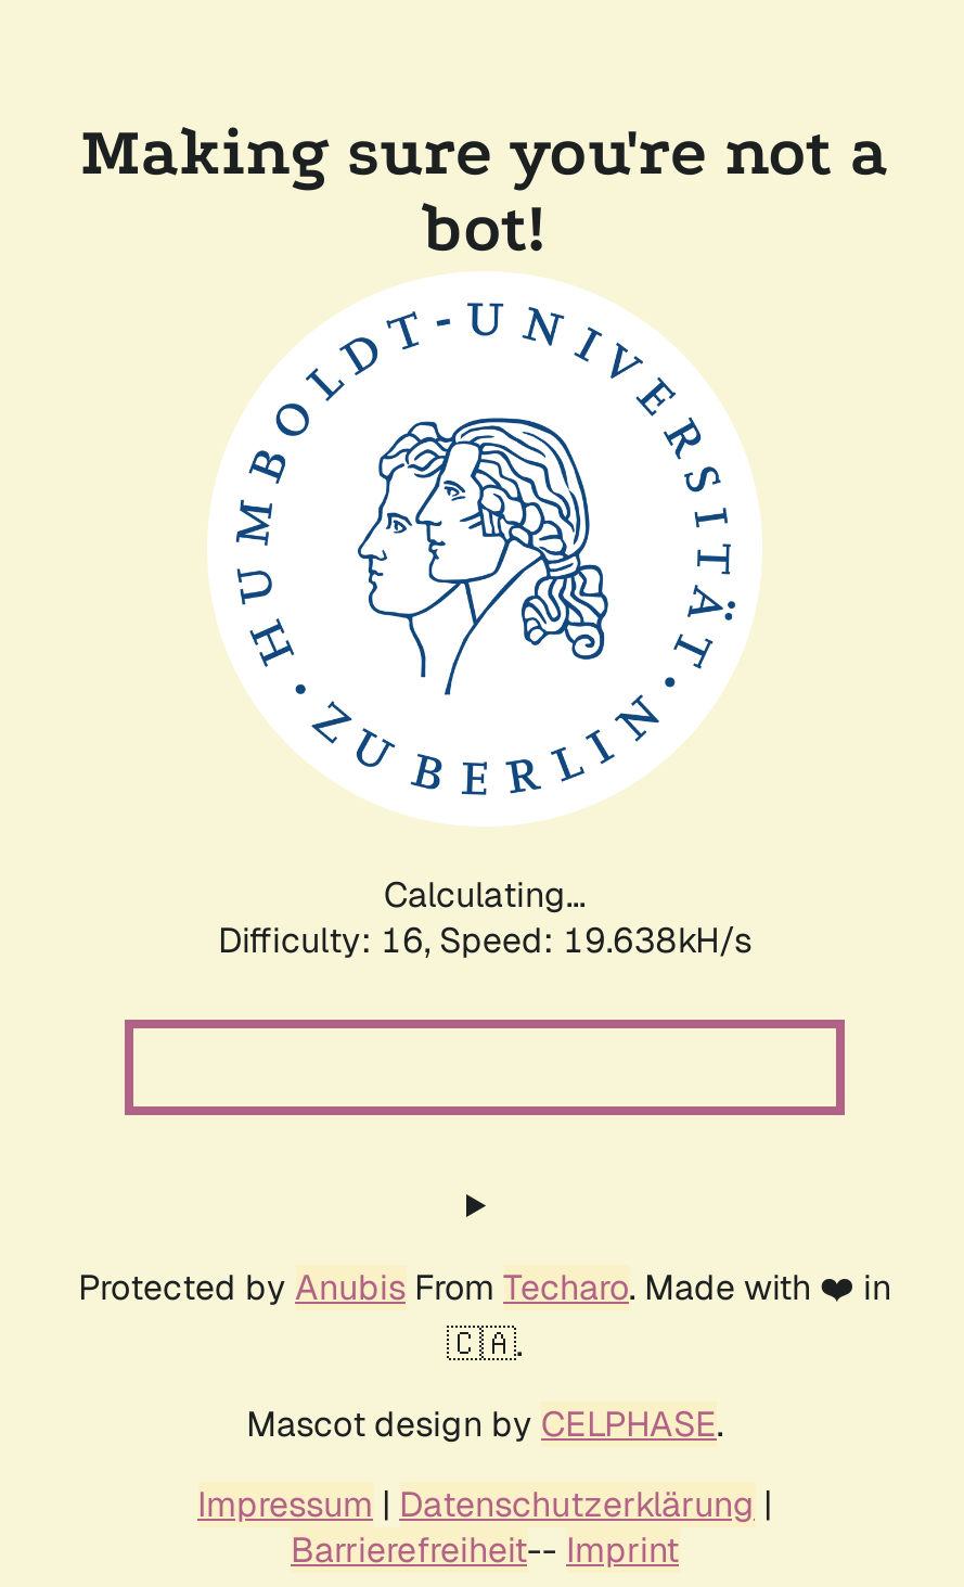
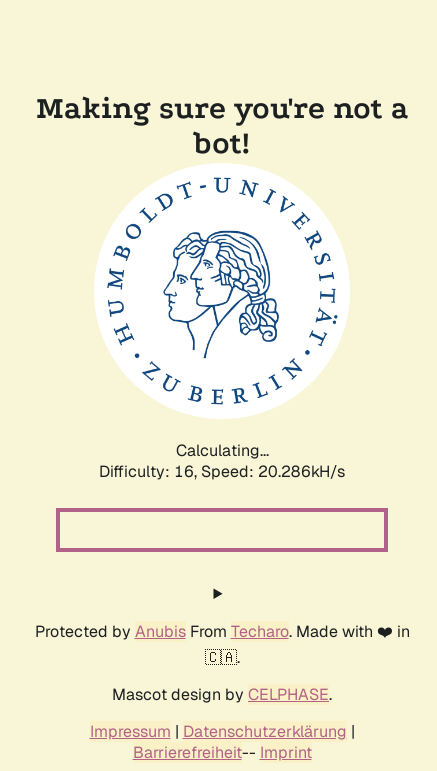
- Difficulty: 16, Speed: 19.638kH/s
+ Difficulty: 16, Speed: 20.286kH/s
